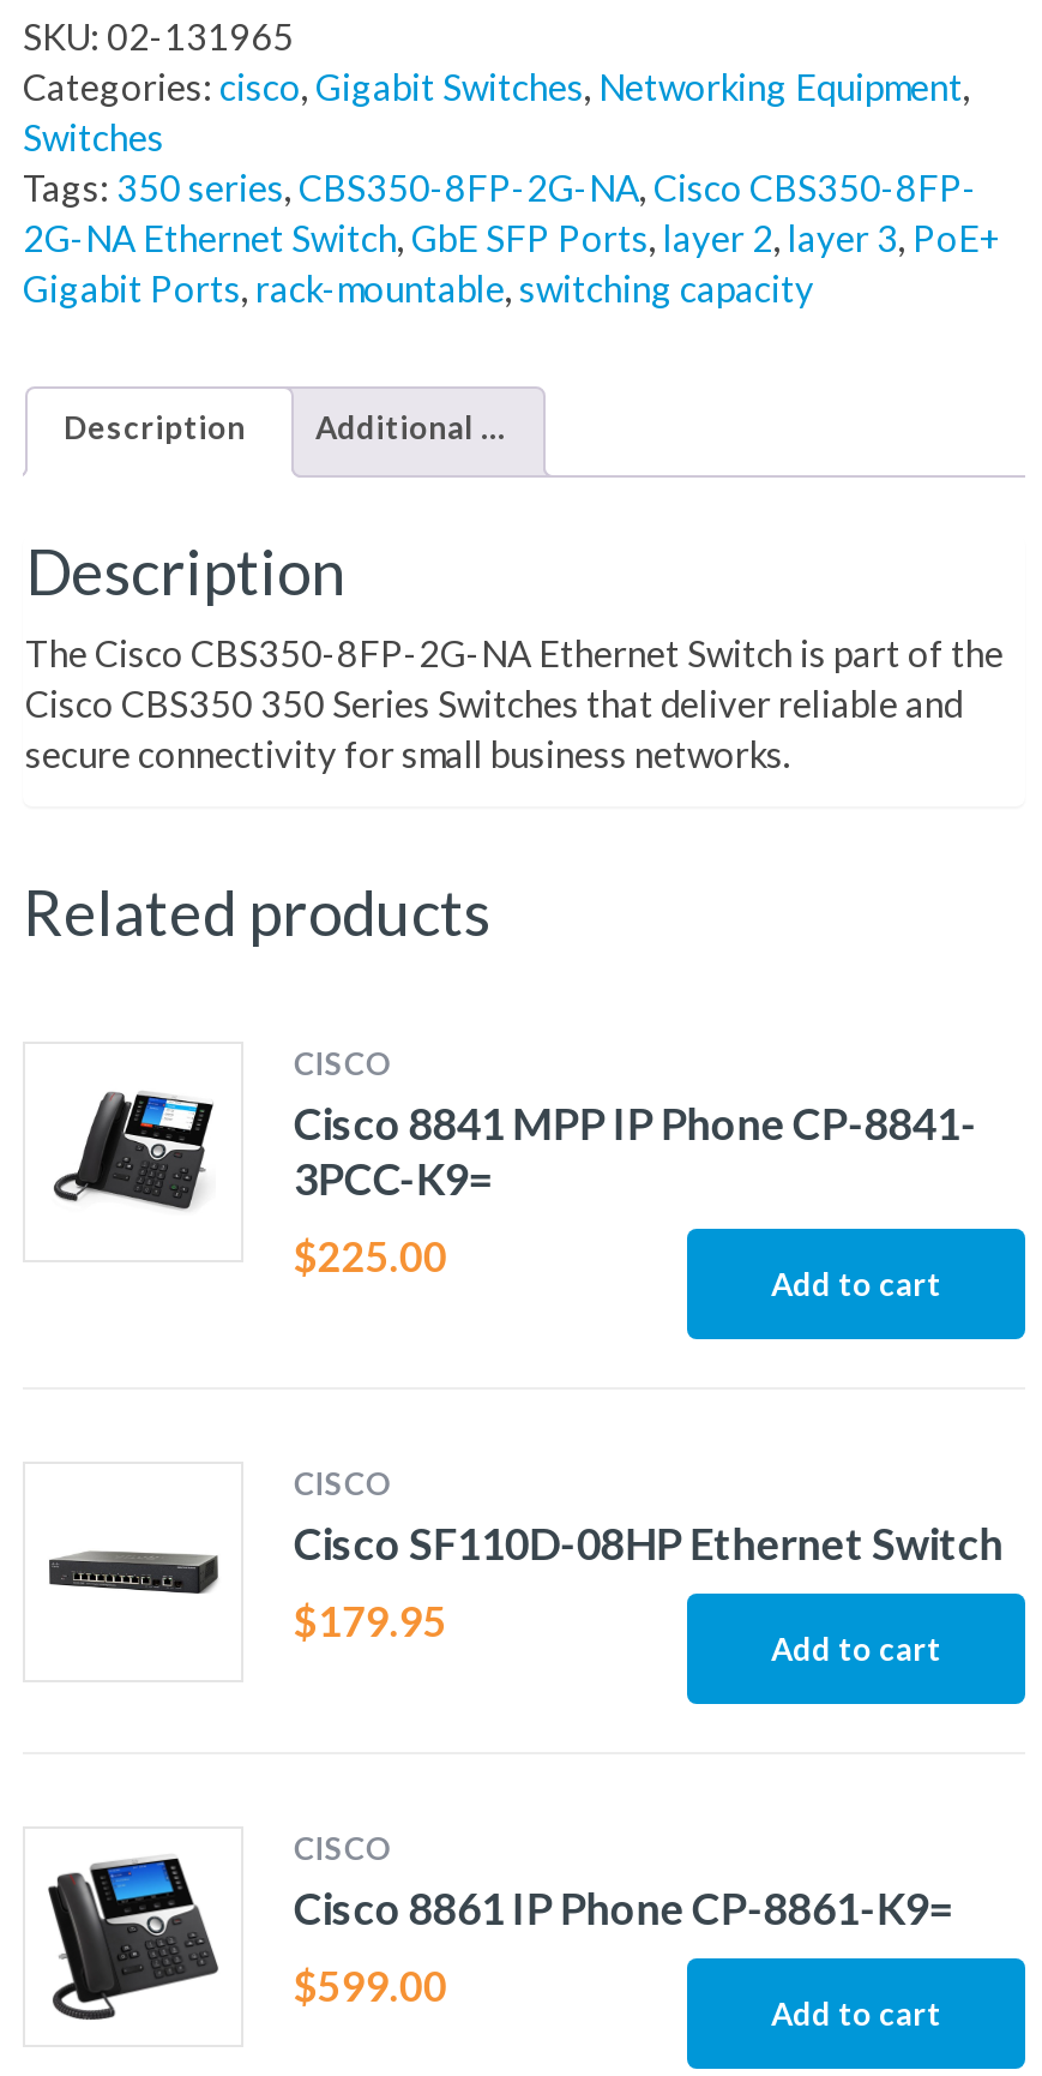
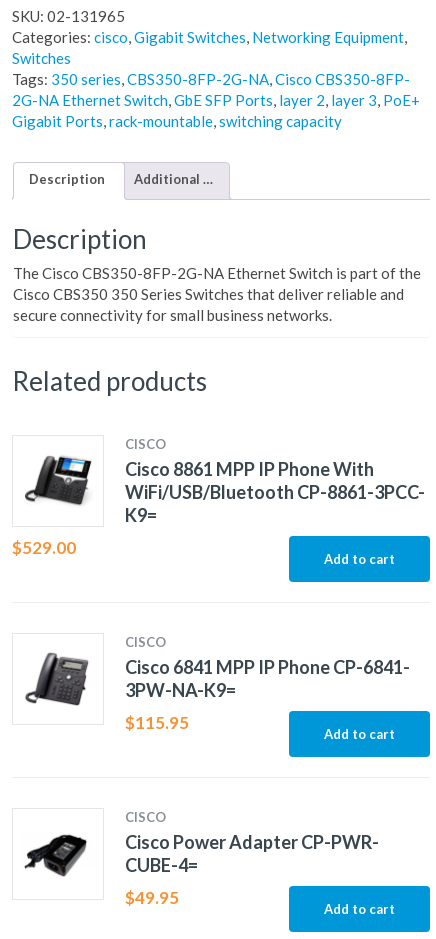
- Cisco 8841 MPP IP Phone CP-8841-
- 3PCC-K9=
+ Cisco 8861 MPP IP Phone With
+ WiFi/USB/Bluetooth CP-8861-3PCC-
+ K9=

- $225.00
+ $529.00

- [image]
- Cisco SF110D-08HP Ethernet Switch
+ [image]
+ Cisco 6841 MPP IP Phone CP-6841-
+ 3PW-NA-K9=

- $179.95
+ $115.95

- [image]
- Cisco 8861 IP Phone CP-8861-K9=
+ [image]
+ Cisco Power Adapter CP-PWR-
+ CUBE-4=

- $599.00
+ $49.95
